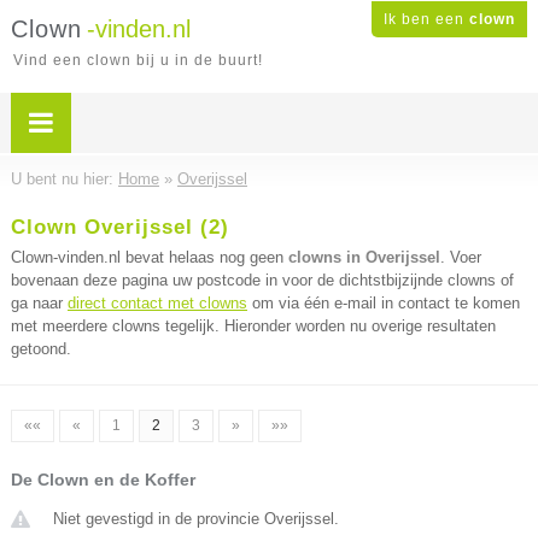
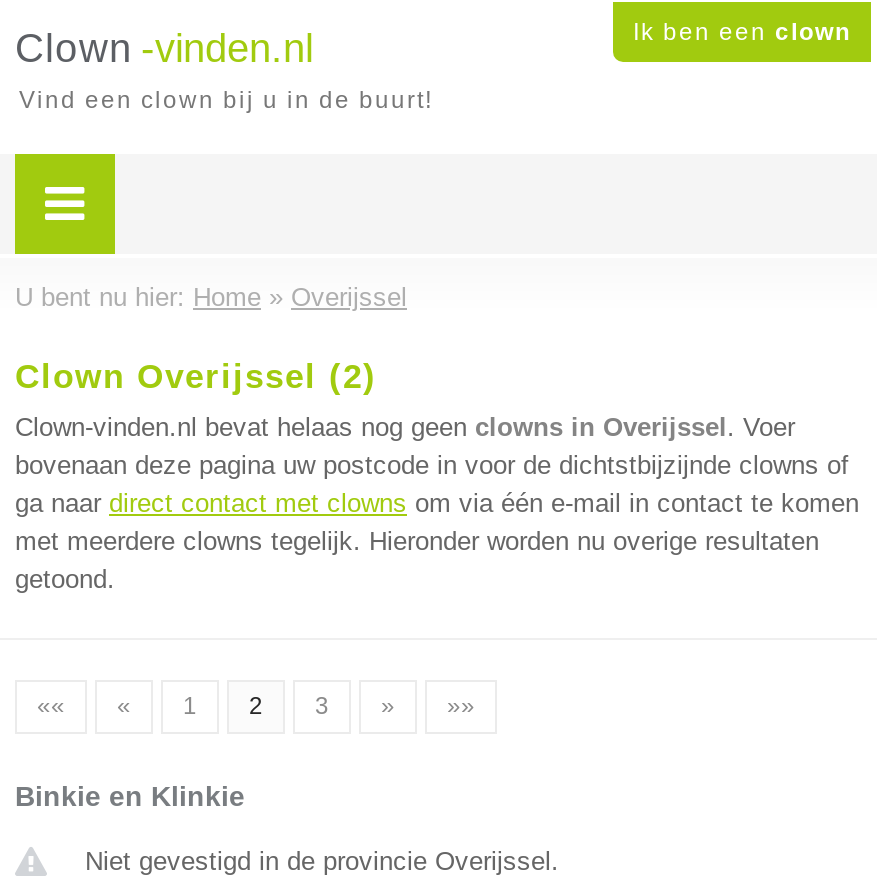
- De Clown en de Koffer
+ Binkie en Klinkie
